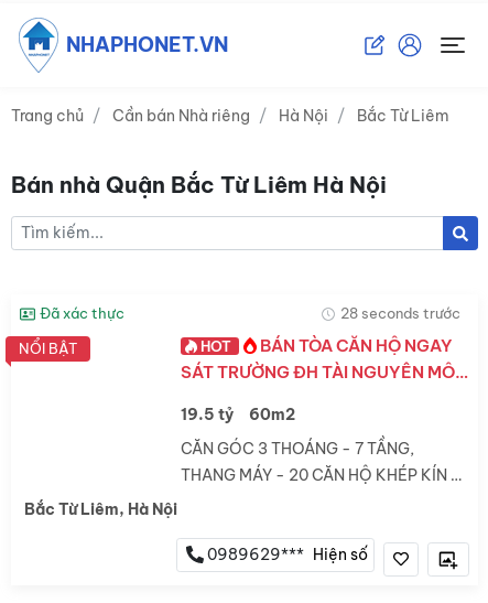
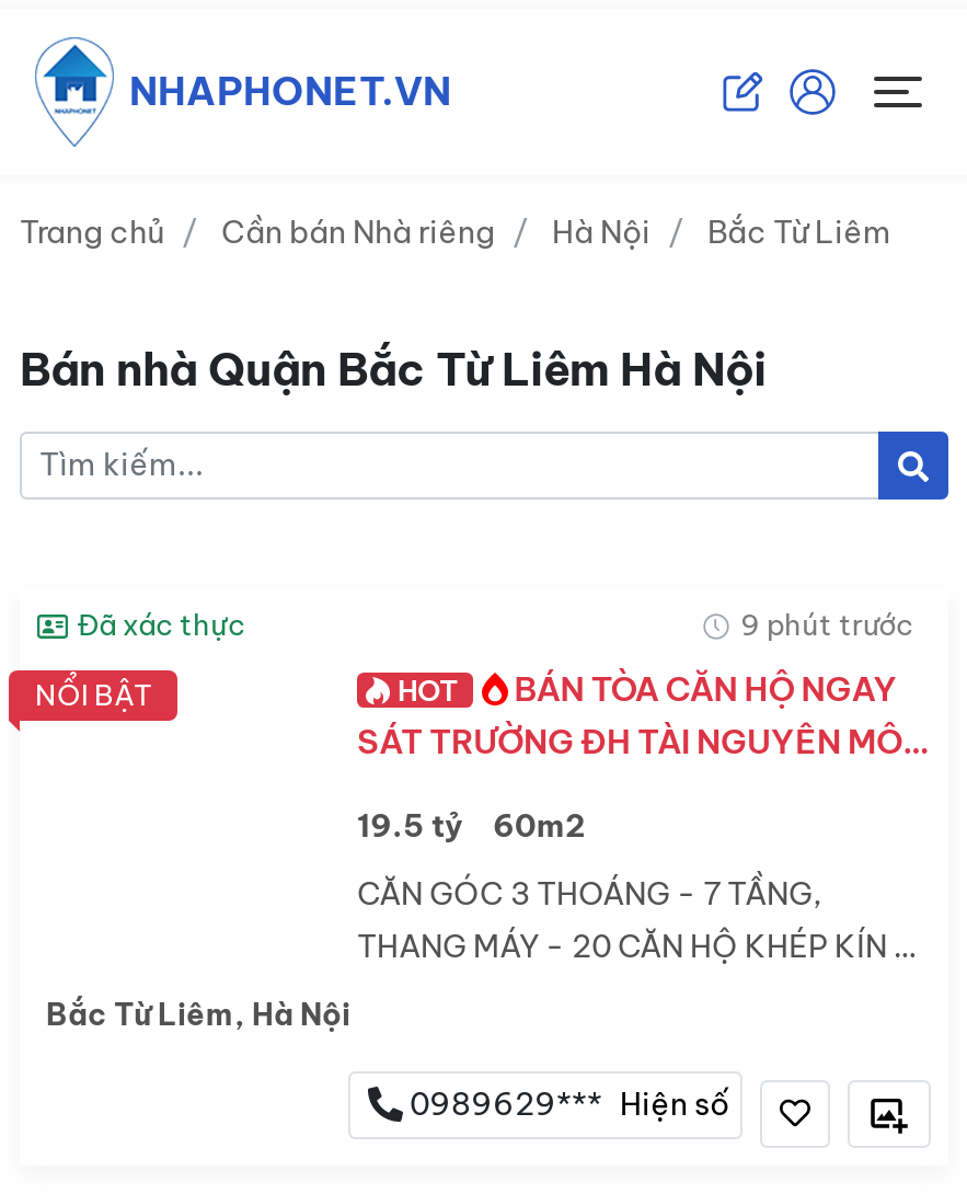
- 28 seconds trước
+ 9 phút trước
